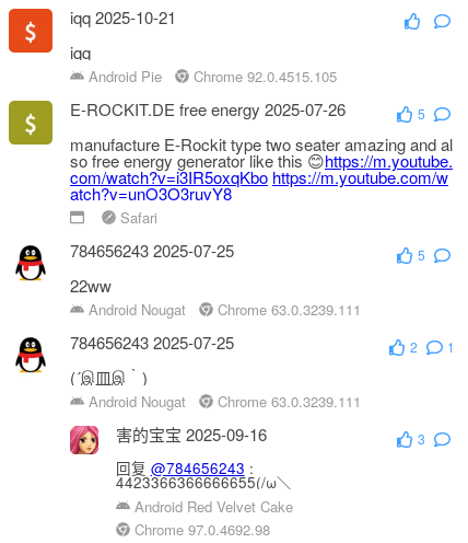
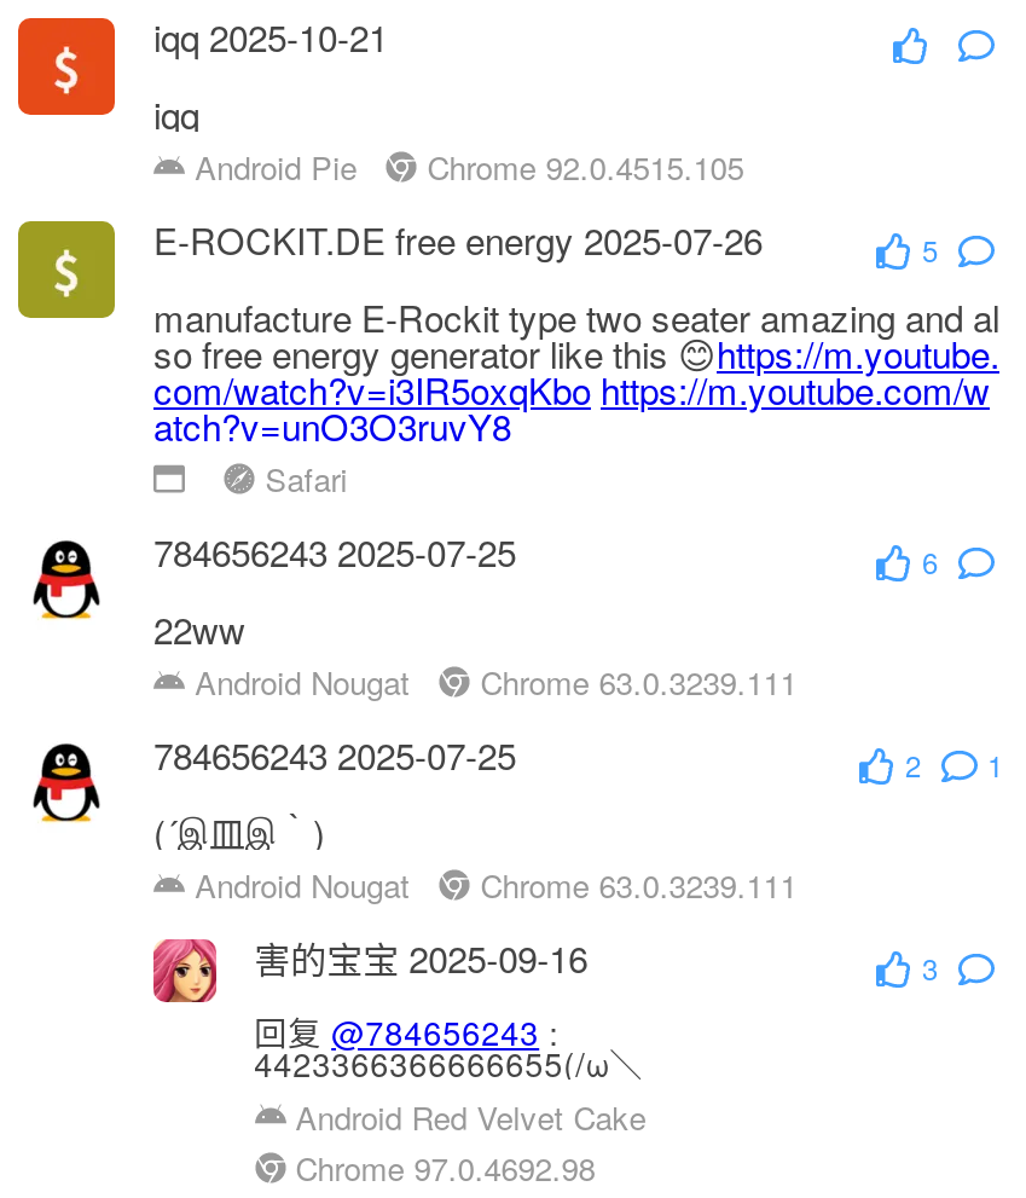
- 5
+ 6
